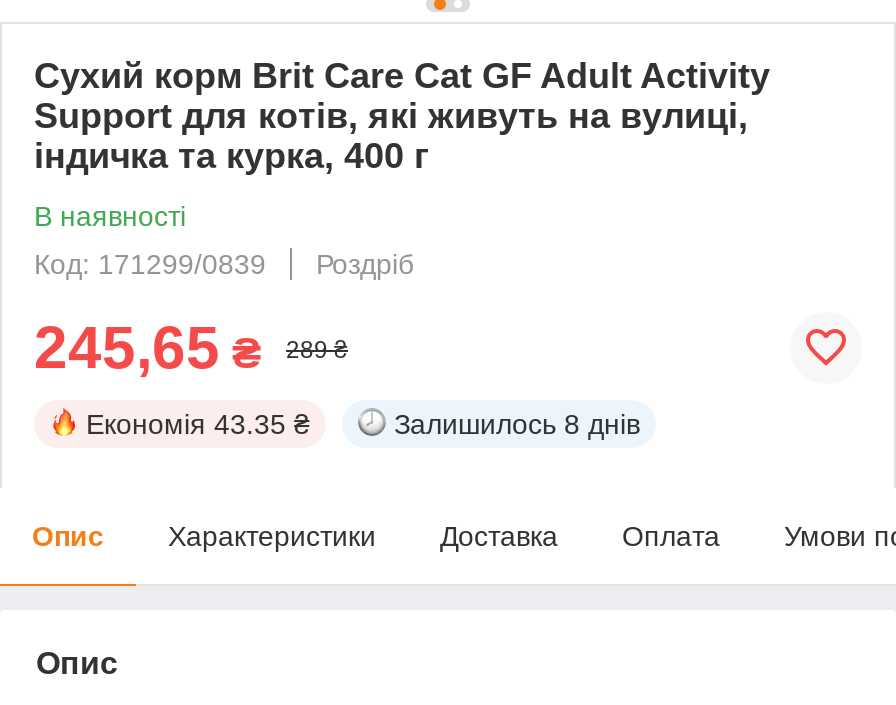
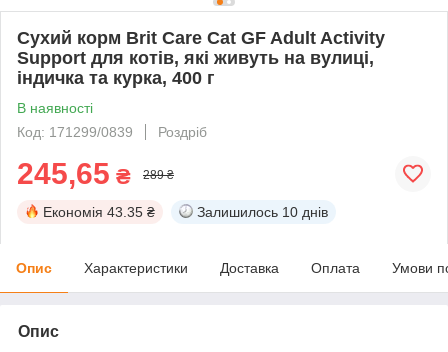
- Залишилось 8 днів
+ Залишилось 10 днів
